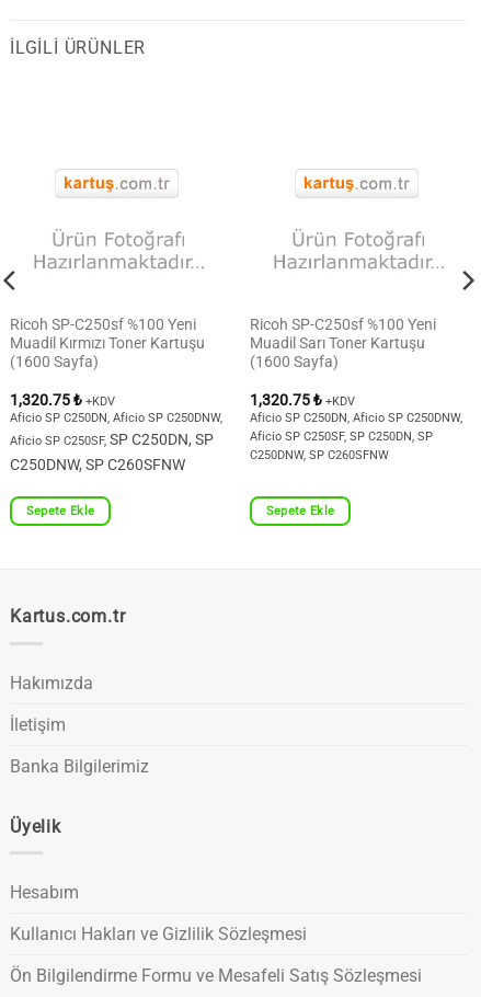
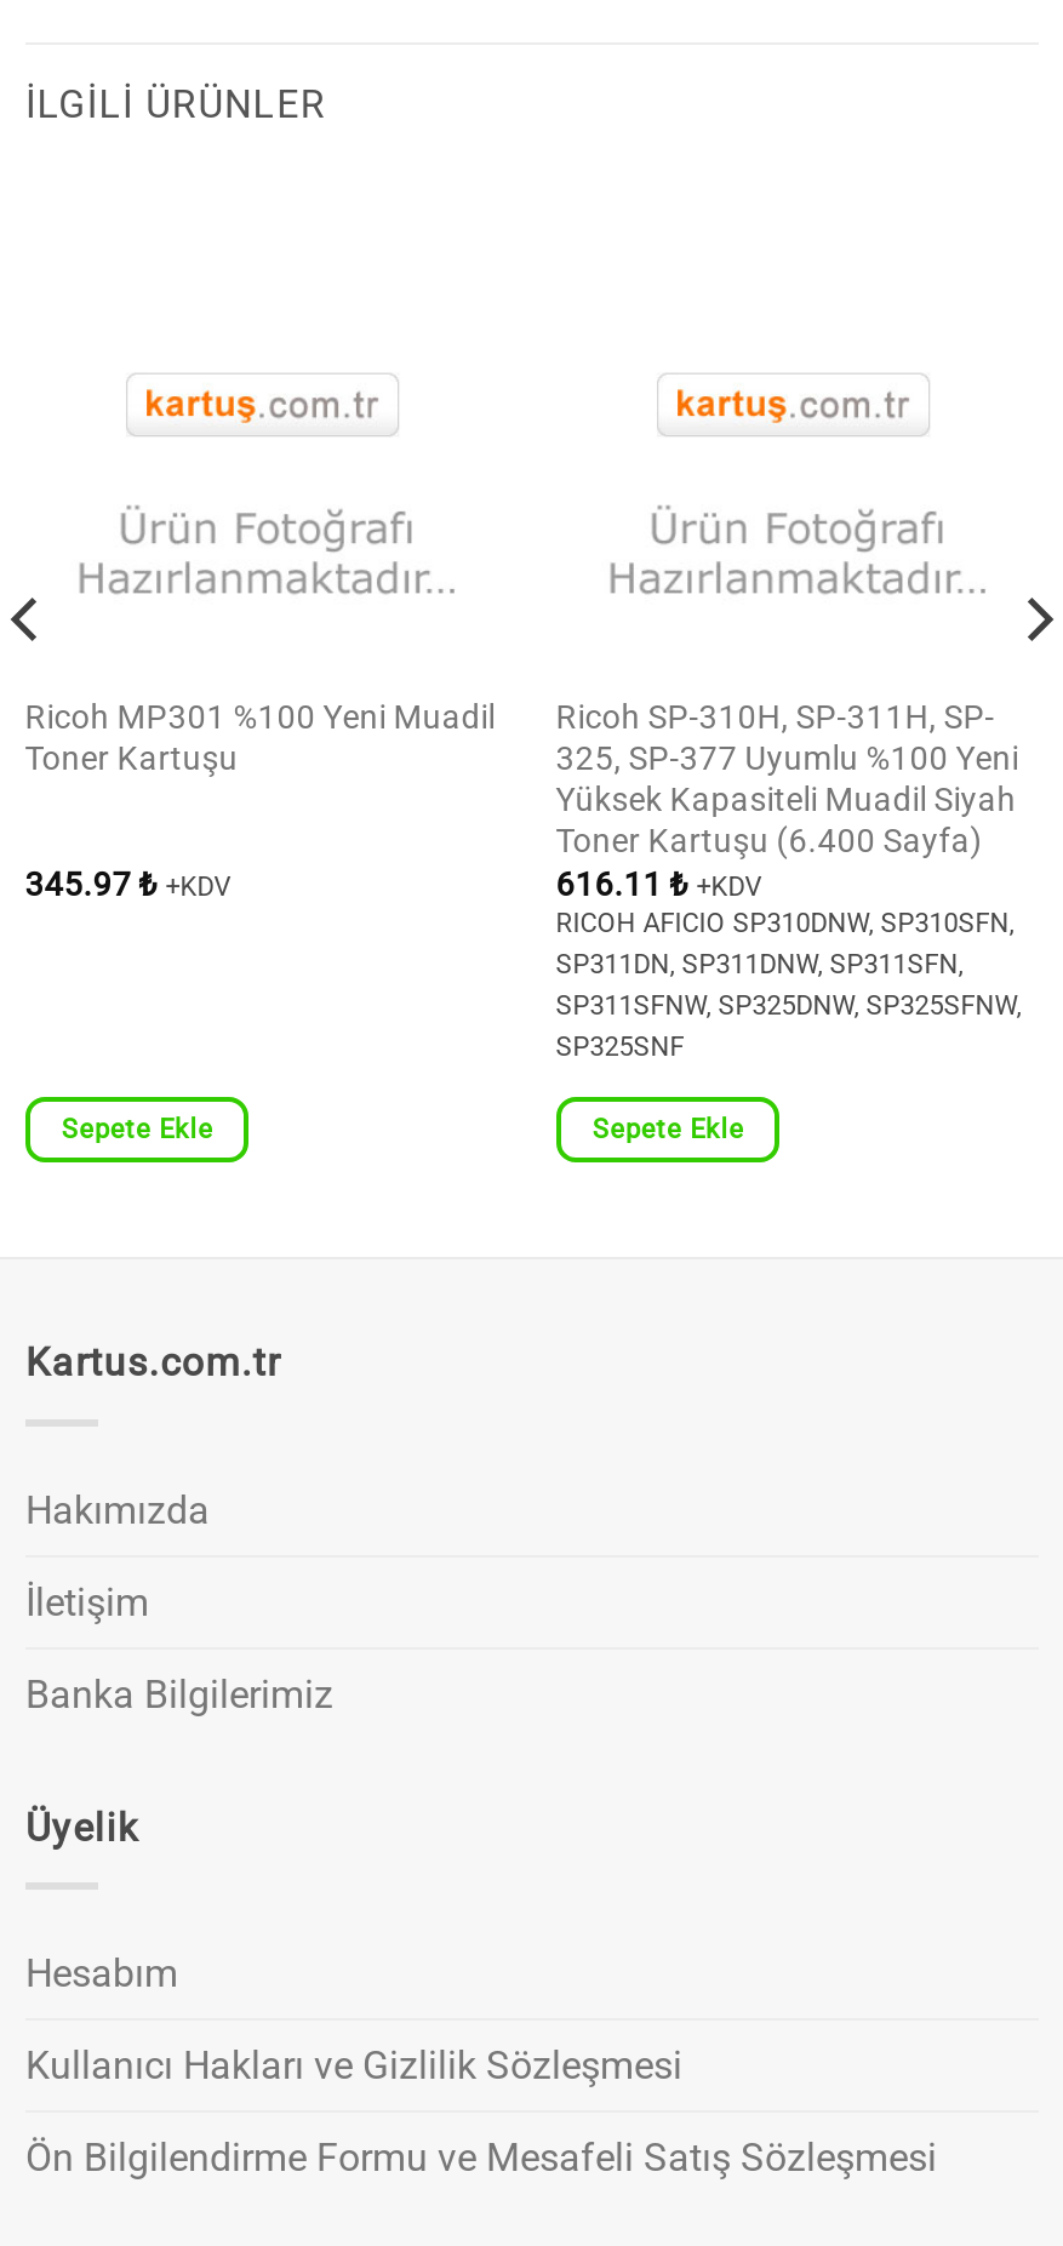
- Ricoh SP-C250sf %100 Yeni
- Muadil Kırmızı Toner Kartuşu
- (1600 Sayfa)
+ Ricoh MP301 %100 Yeni Muadil
+ Toner Kartuşu

- Ricoh SP-C250sf %100 Yeni
- Muadil Sarı Toner Kartuşu
- (1600 Sayfa)
- 1,320.75 ₺ +KDV
- Aficio SP C250DN, Aficio SP C250DNW,
- Aficio SP C250SF, SP C250DN, SP
- C250DNW, SP C260SFNW
+ Ricoh SP-310H, SP-311H, SP-
+ 325, SP-377 Uyumlu %100 Yeni
+ Yüksek Kapasiteli Muadil Siyah
+ Toner Kartuşu (6.400 Sayfa)
+ 616.11 ₺ +KDV
+ RICOH AFICIO SP310DNW, SP310SFN,
+ SP311DN, SP311DNW, SP311SFN,
+ SP311SFNW, SP325DNW, SP325SFNW,
+ SP325SNF

- 1,320.75 ₺ +KDV
- Aficio SP C250DN, Aficio SP C250DNW,
- Aficio SP C250SF, SP C250DN, SP
- C250DNW, SP C260SFNW
+ 345.97 ₺ +KDV
